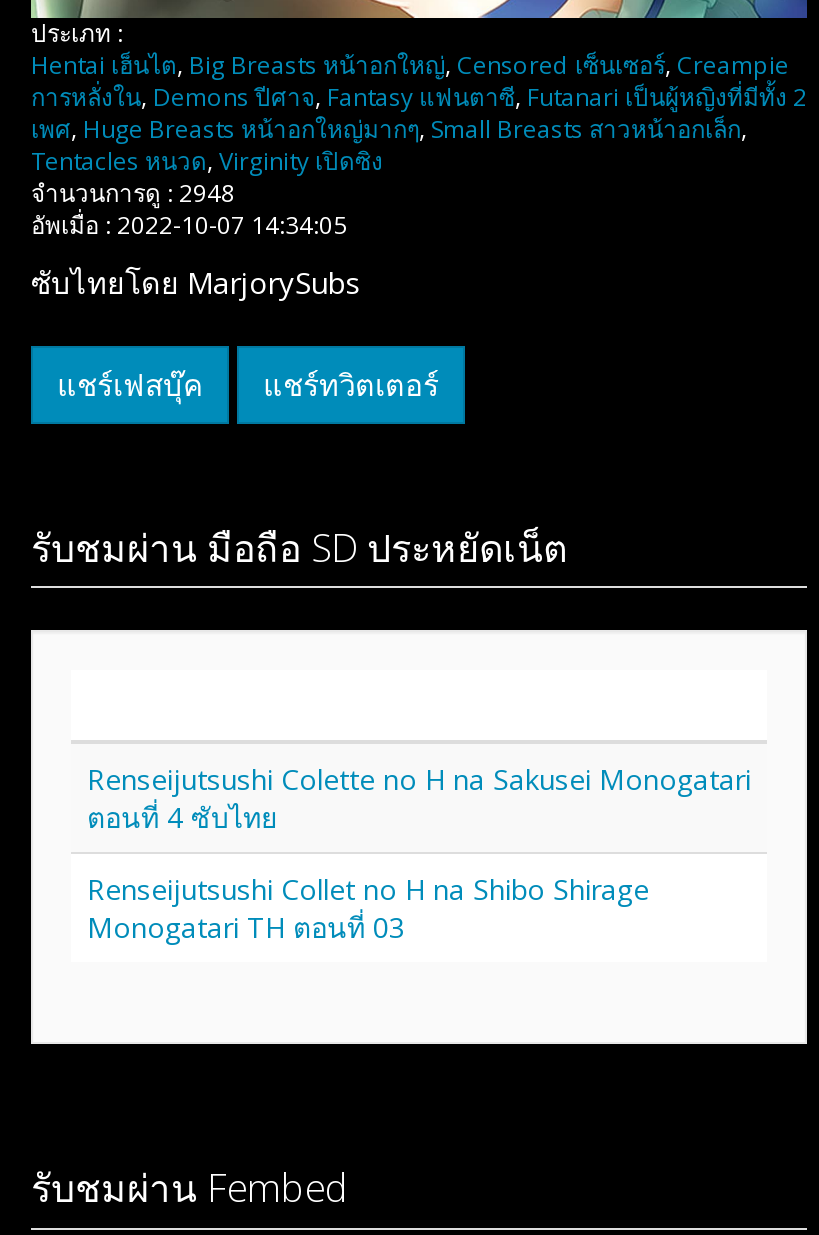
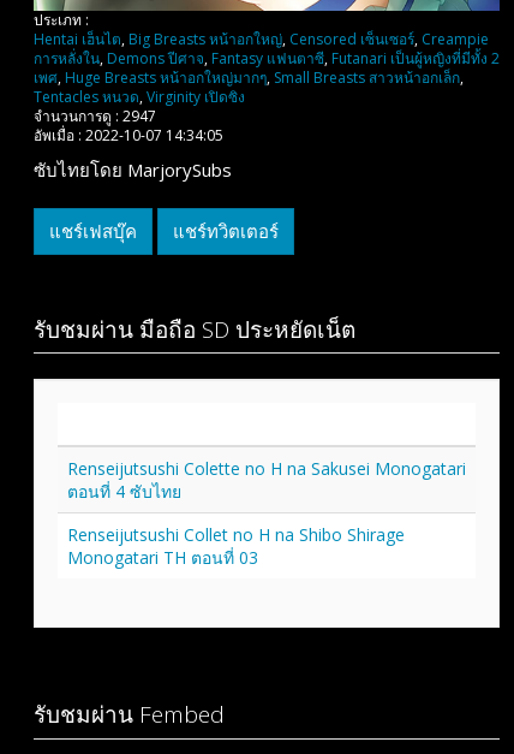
- จำนวนการดู : 2948
+ จำนวนการดู : 2947
